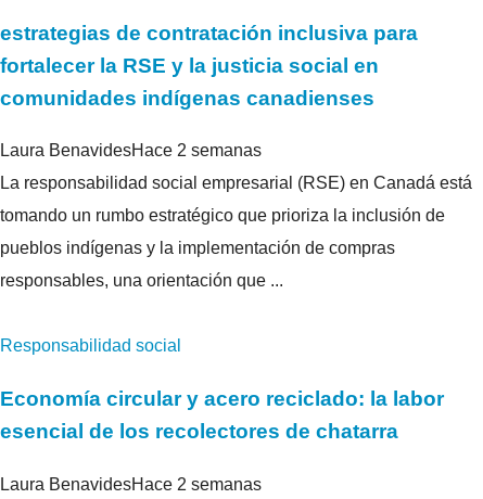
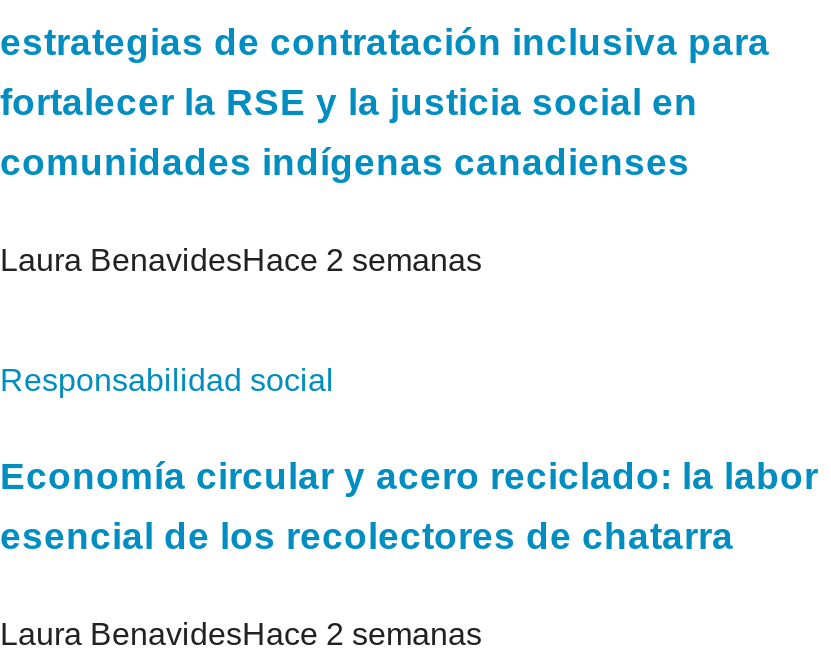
- La responsabilidad social empresarial (RSE) en Canadá está
- tomando un rumbo estratégico que prioriza la inclusión de
- pueblos indígenas y la implementación de compras
- responsables, una orientación que ...
